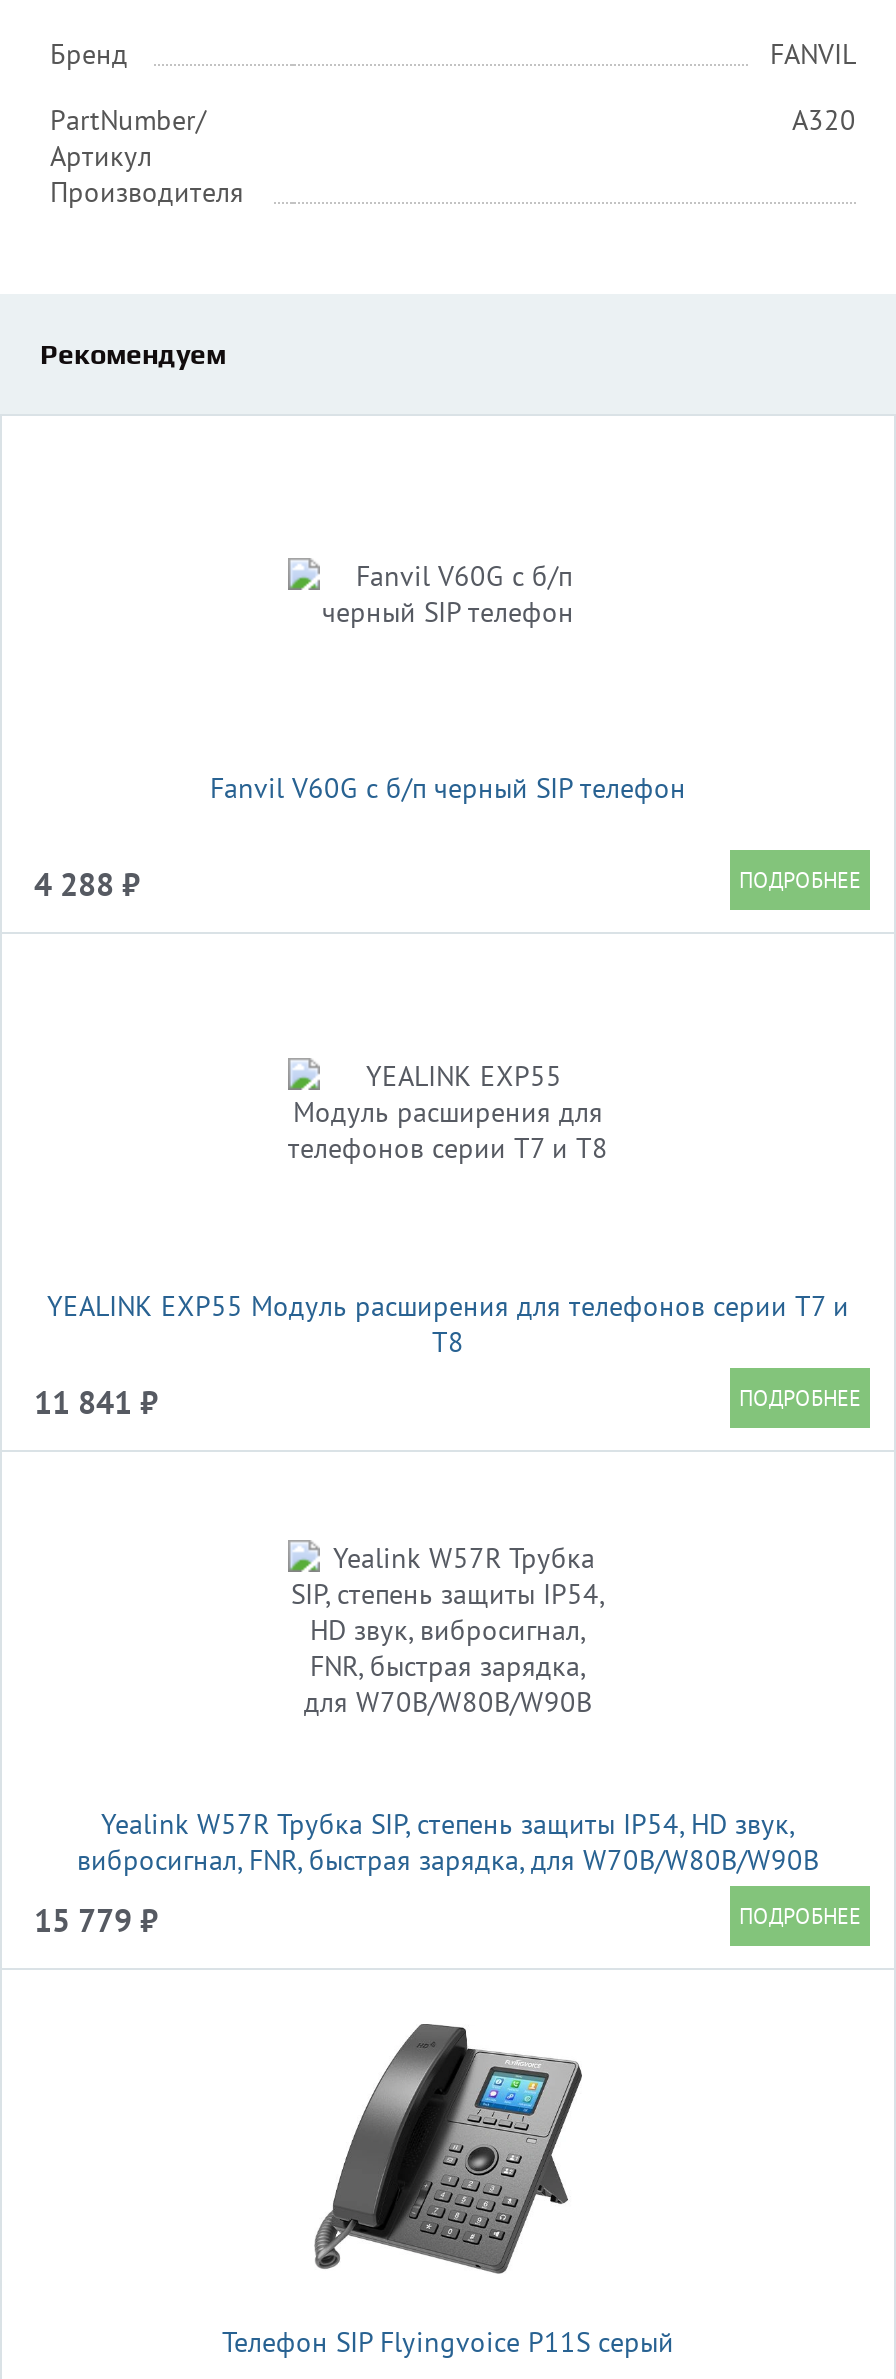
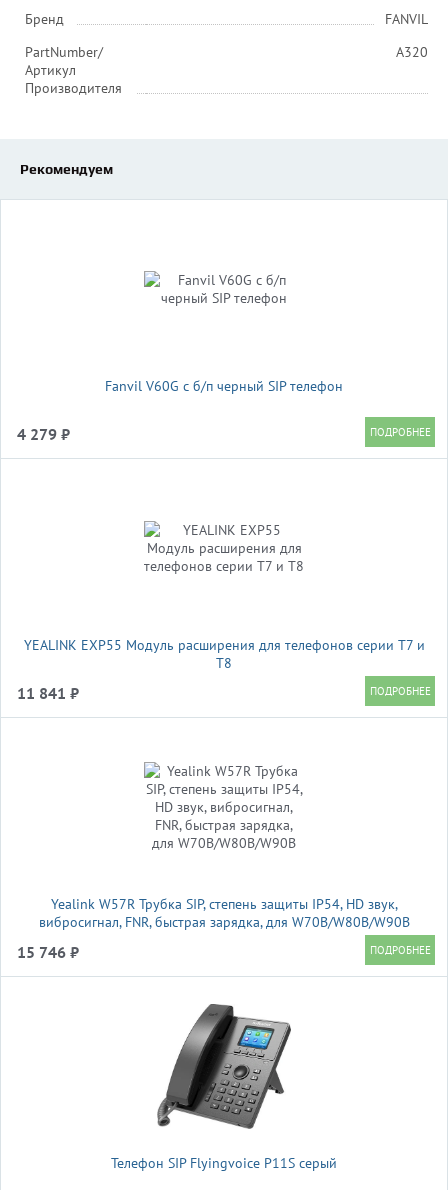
- 4 288 ₽
+ 4 279 ₽

- 15 779 ₽
+ 15 746 ₽
